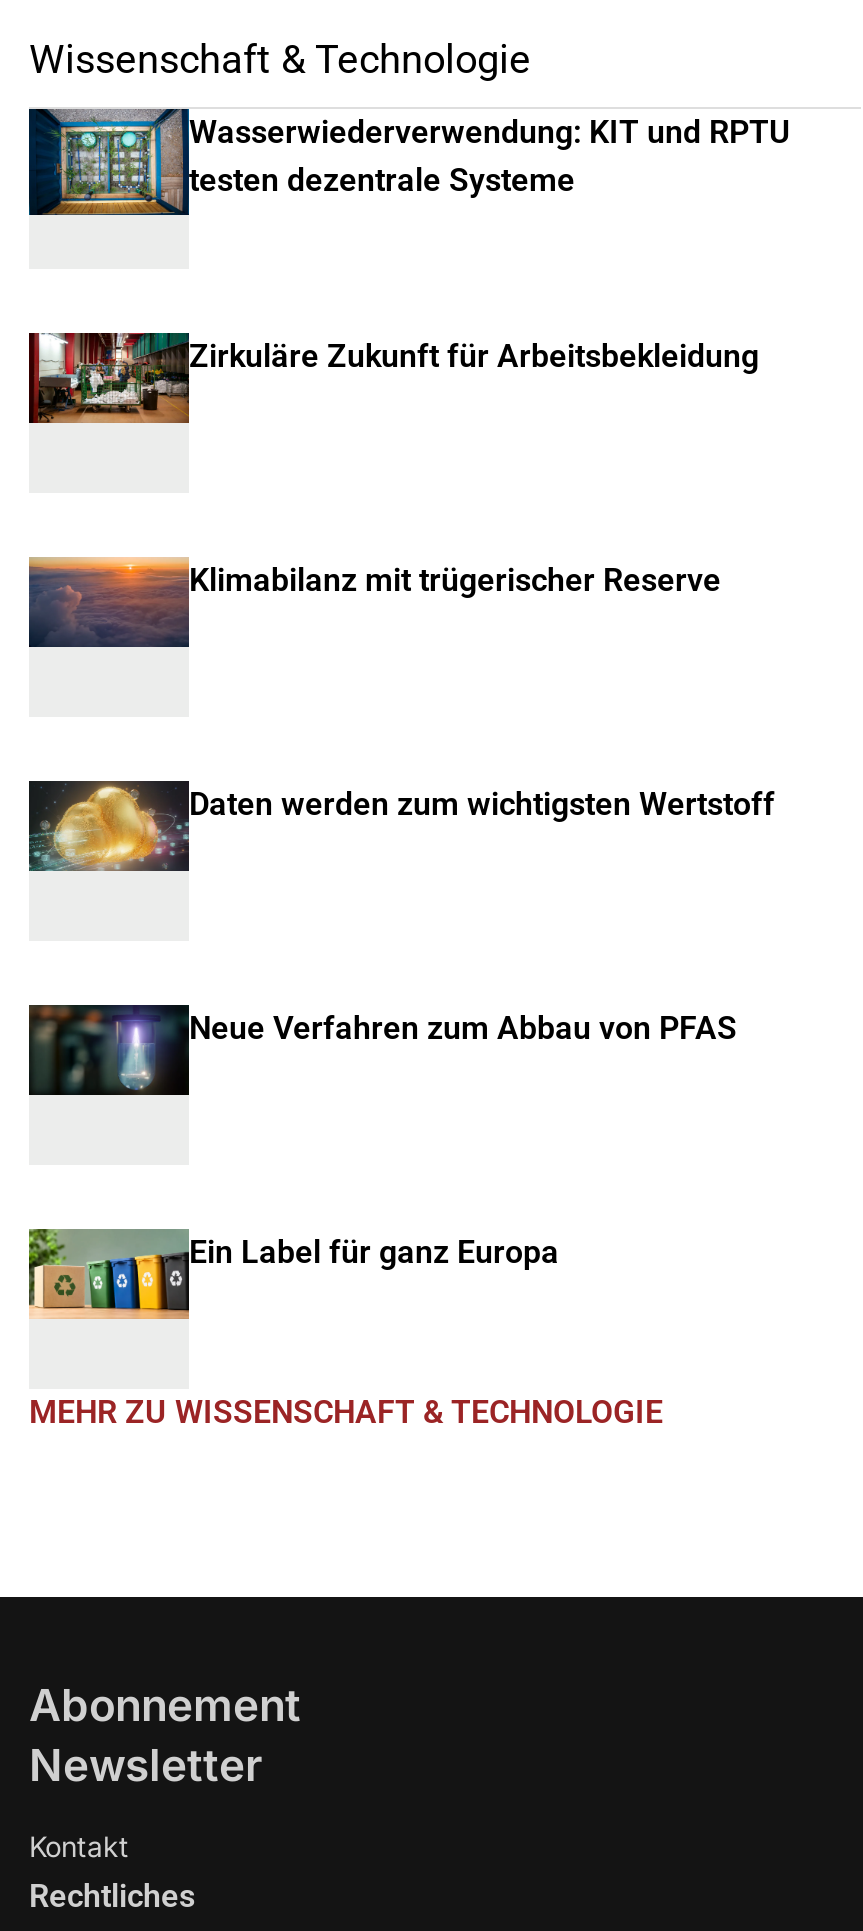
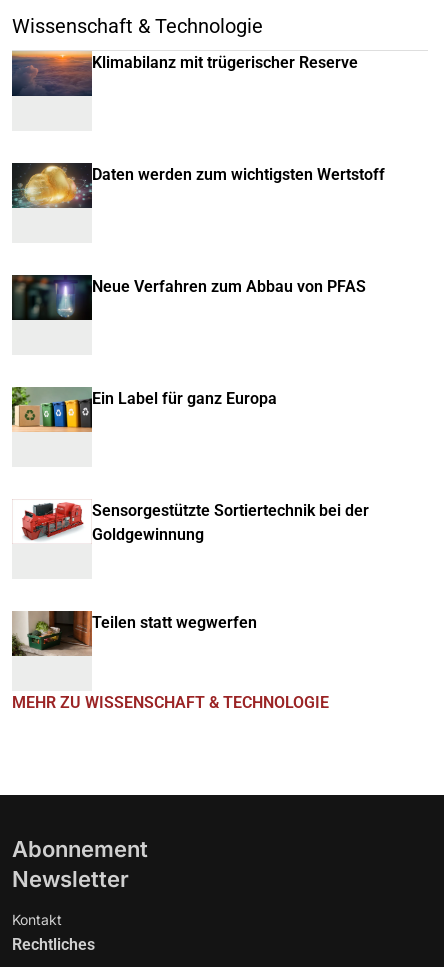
- [image]
- Wasserwiederverwendung: KIT und RPTU
- testen dezentrale Systeme

- [image]
- Zirkuläre Zukunft für Arbeitsbekleidung

moved up: [image] | Klimabilanz mit trügerischer Reserve | Daten werden zum wichtigsten Wertstoff | Neue Verfahren zum Abbau von PFAS | Ein Label für ganz Europa

moved up: [image]

+ [image]
+ Teilen statt wegwerfen

+ [image]
+ Sensorgestützte Sortiertechnik bei der
+ Goldgewinnung
